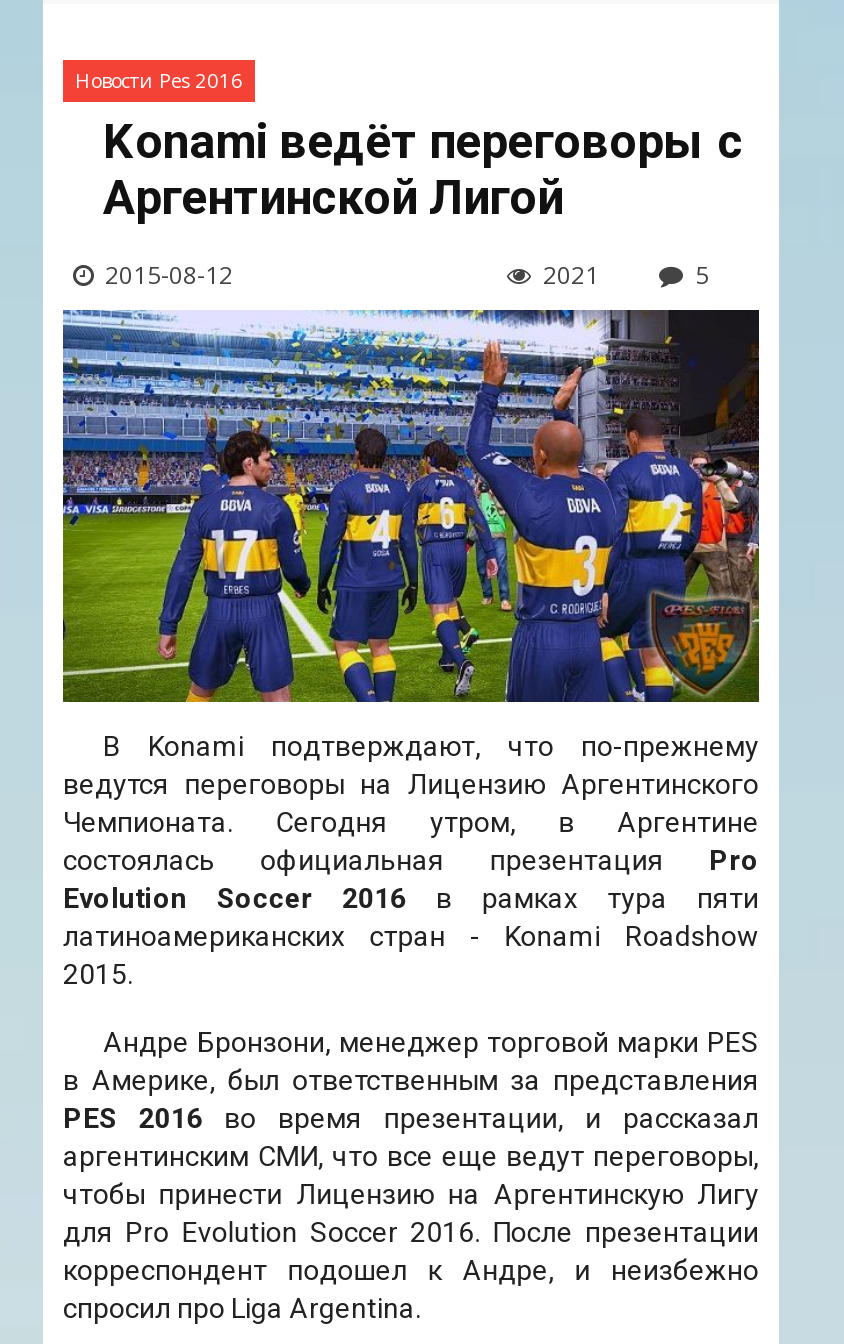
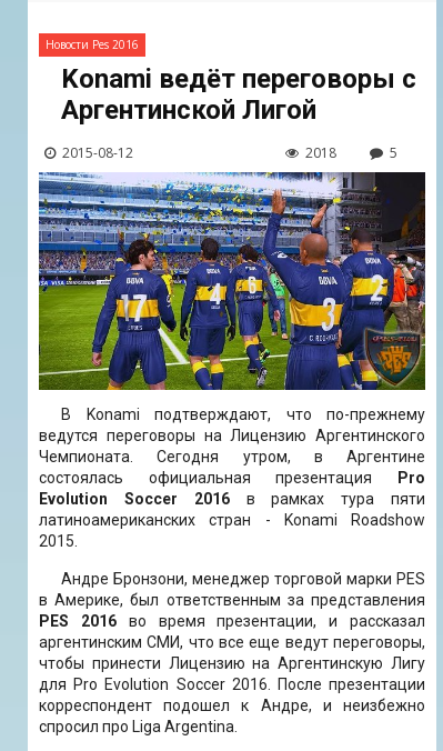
- 2021
+ 2018
